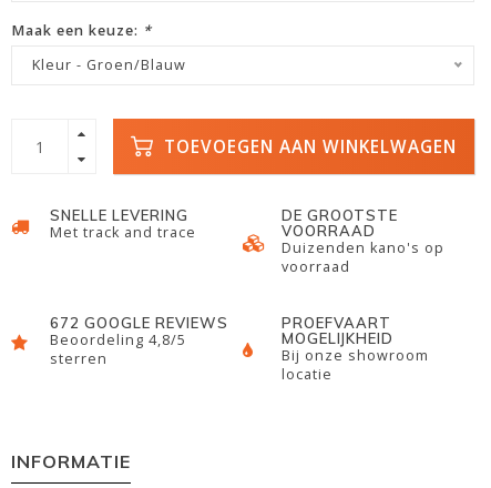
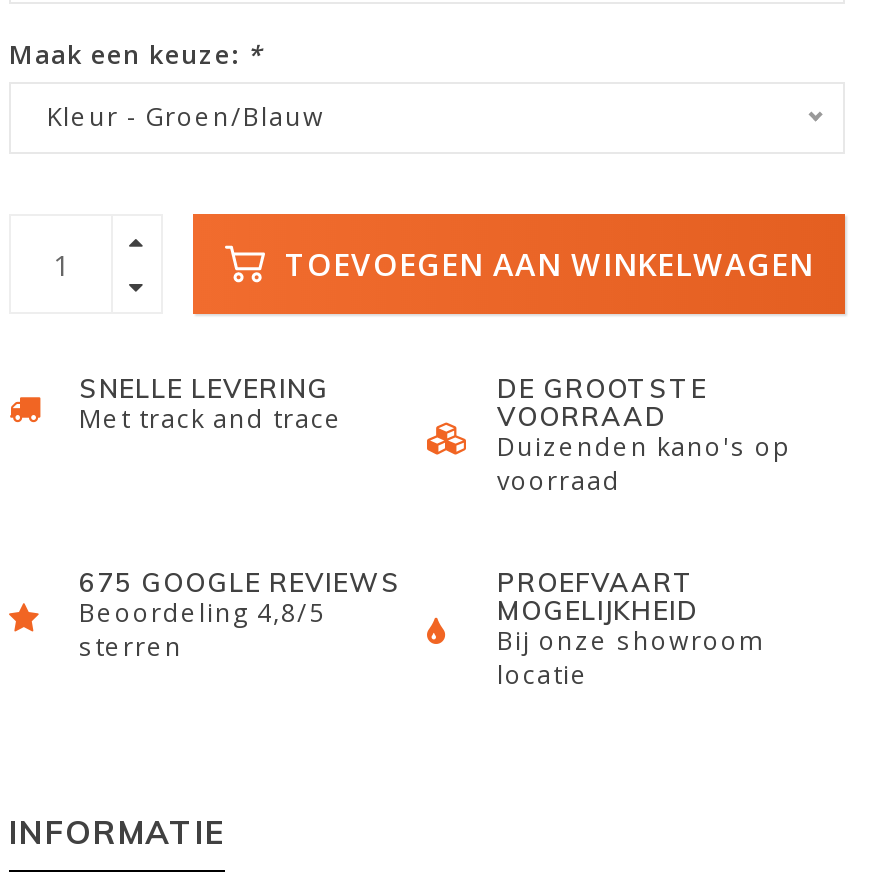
- 672 GOOGLE REVIEWS
+ 675 GOOGLE REVIEWS
